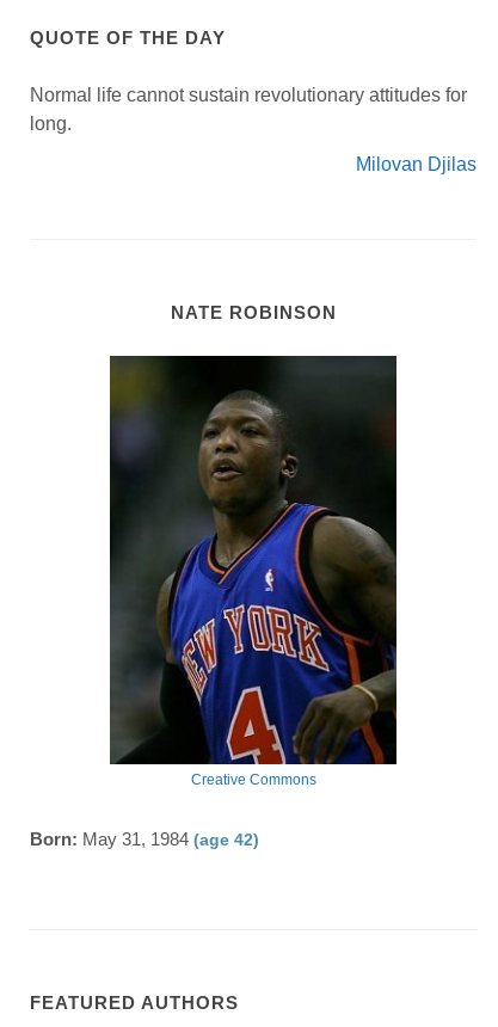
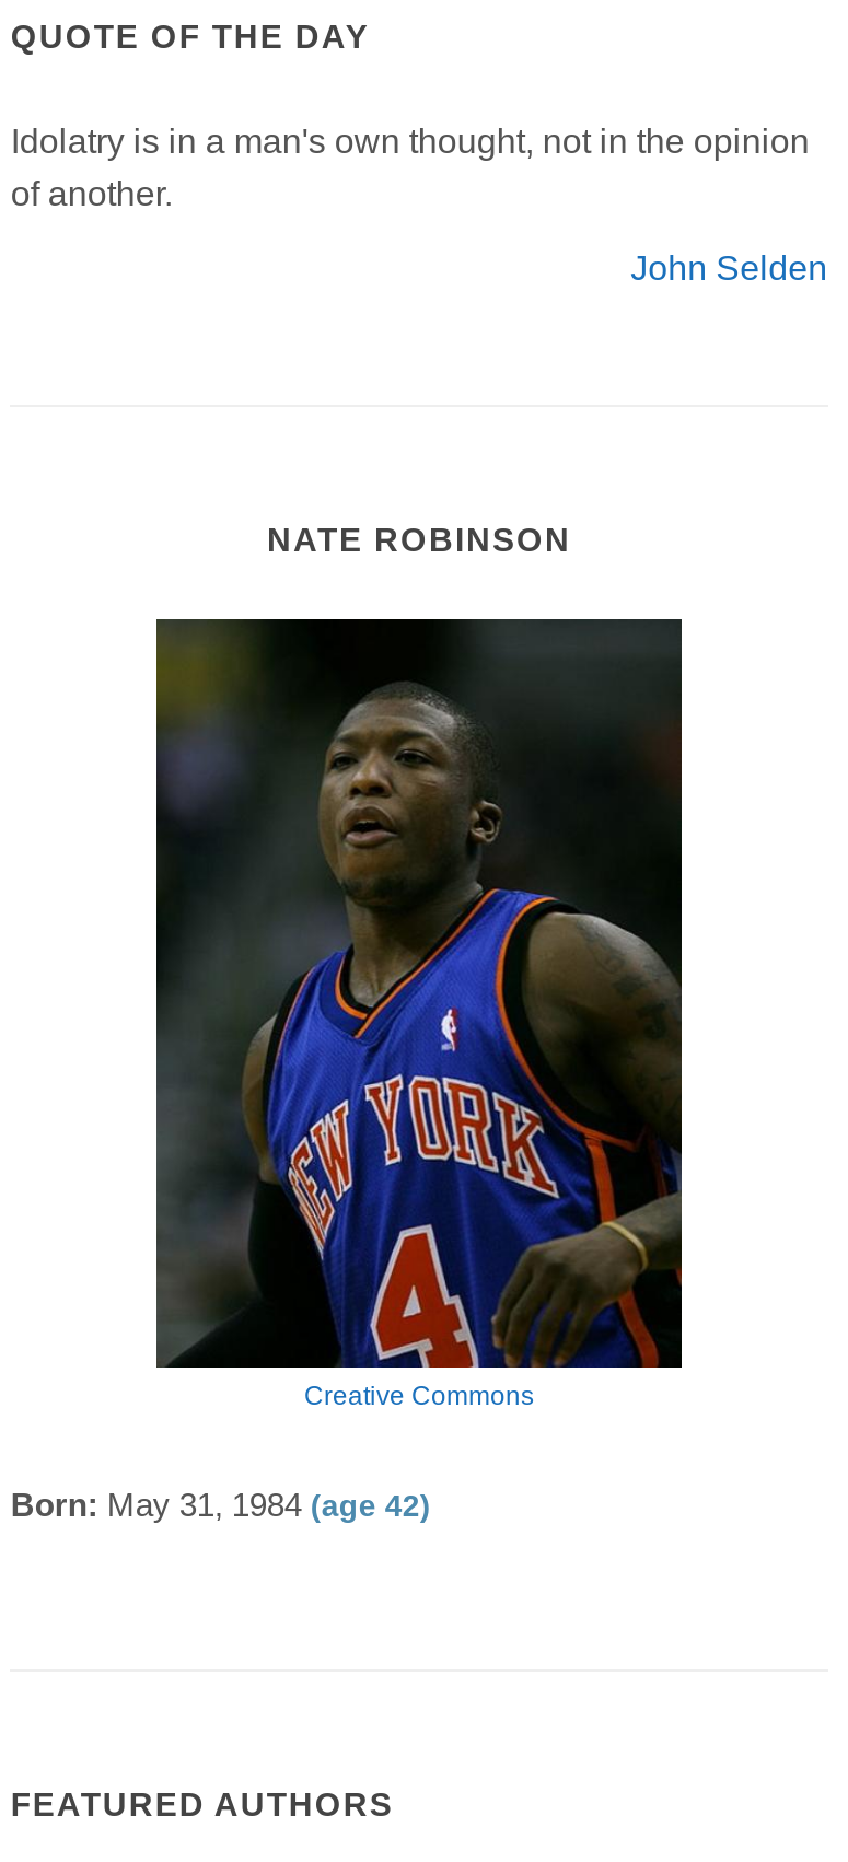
- Normal life cannot sustain revolutionary attitudes for
- long.
+ Idolatry is in a man's own thought, not in the opinion
+ of another.

- Milovan Djilas
+ John Selden
